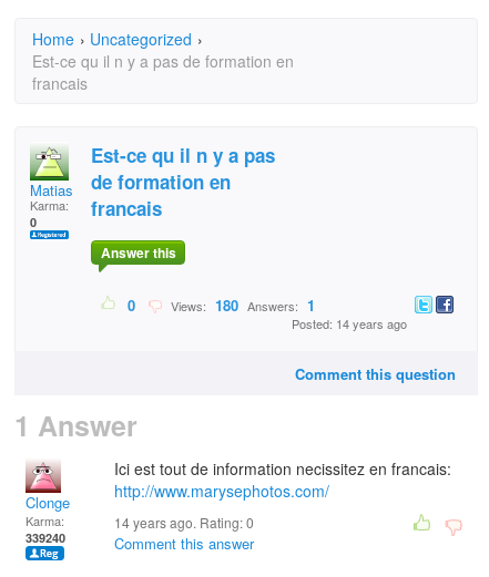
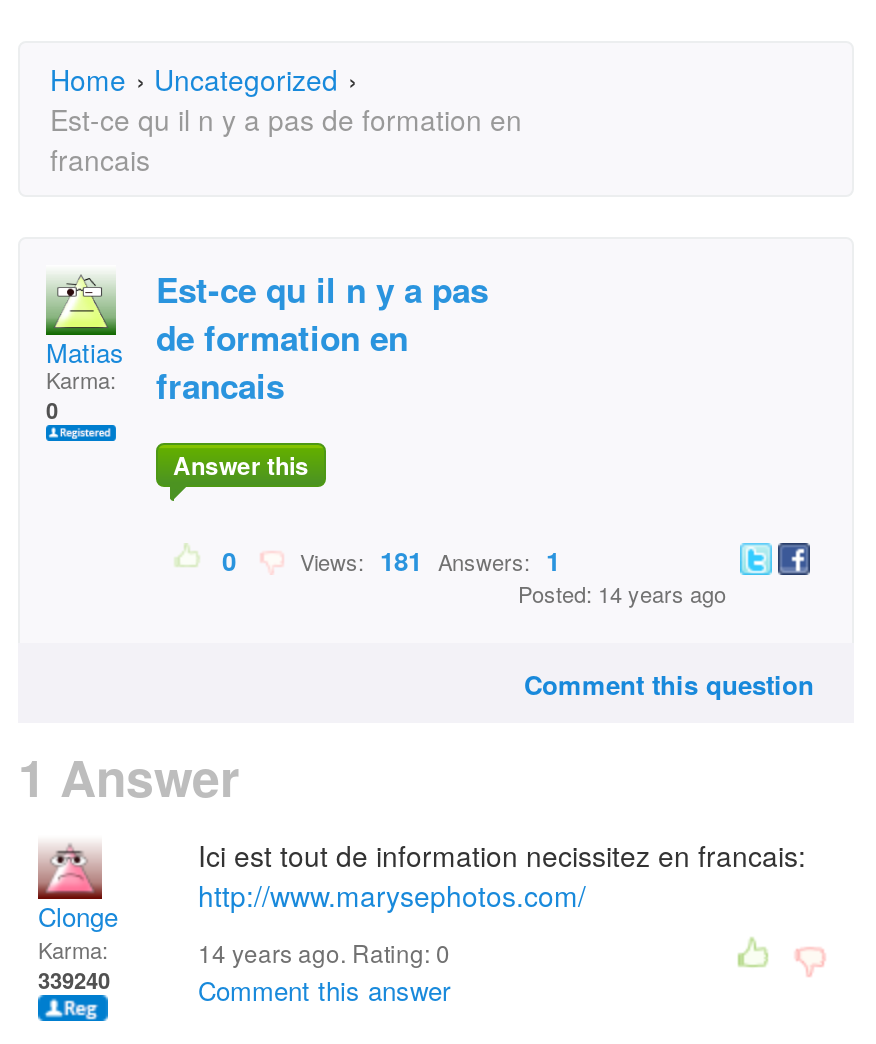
- Views: 180 Answers: 1
+ Views: 181 Answers: 1
